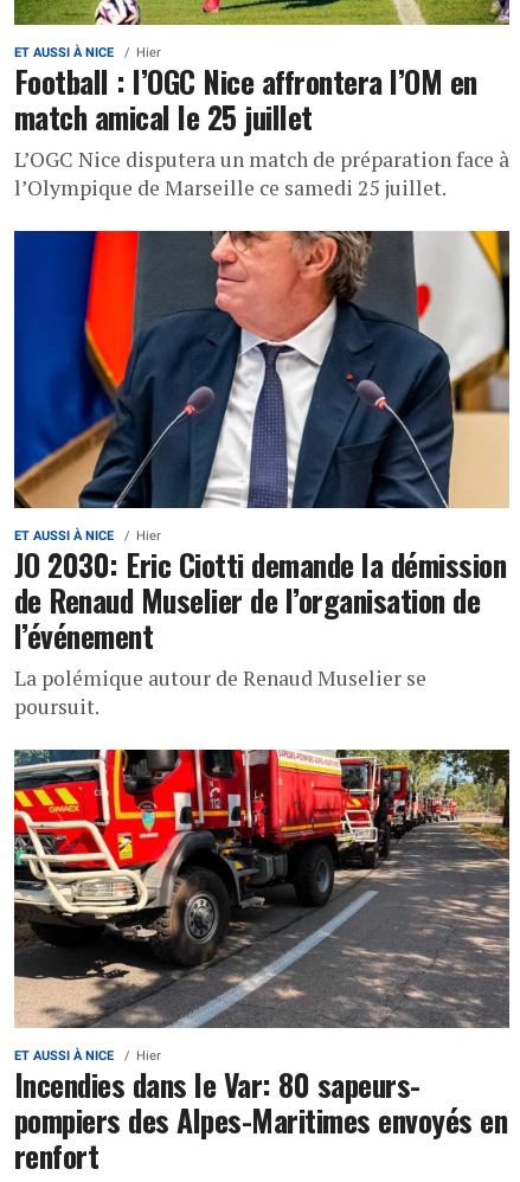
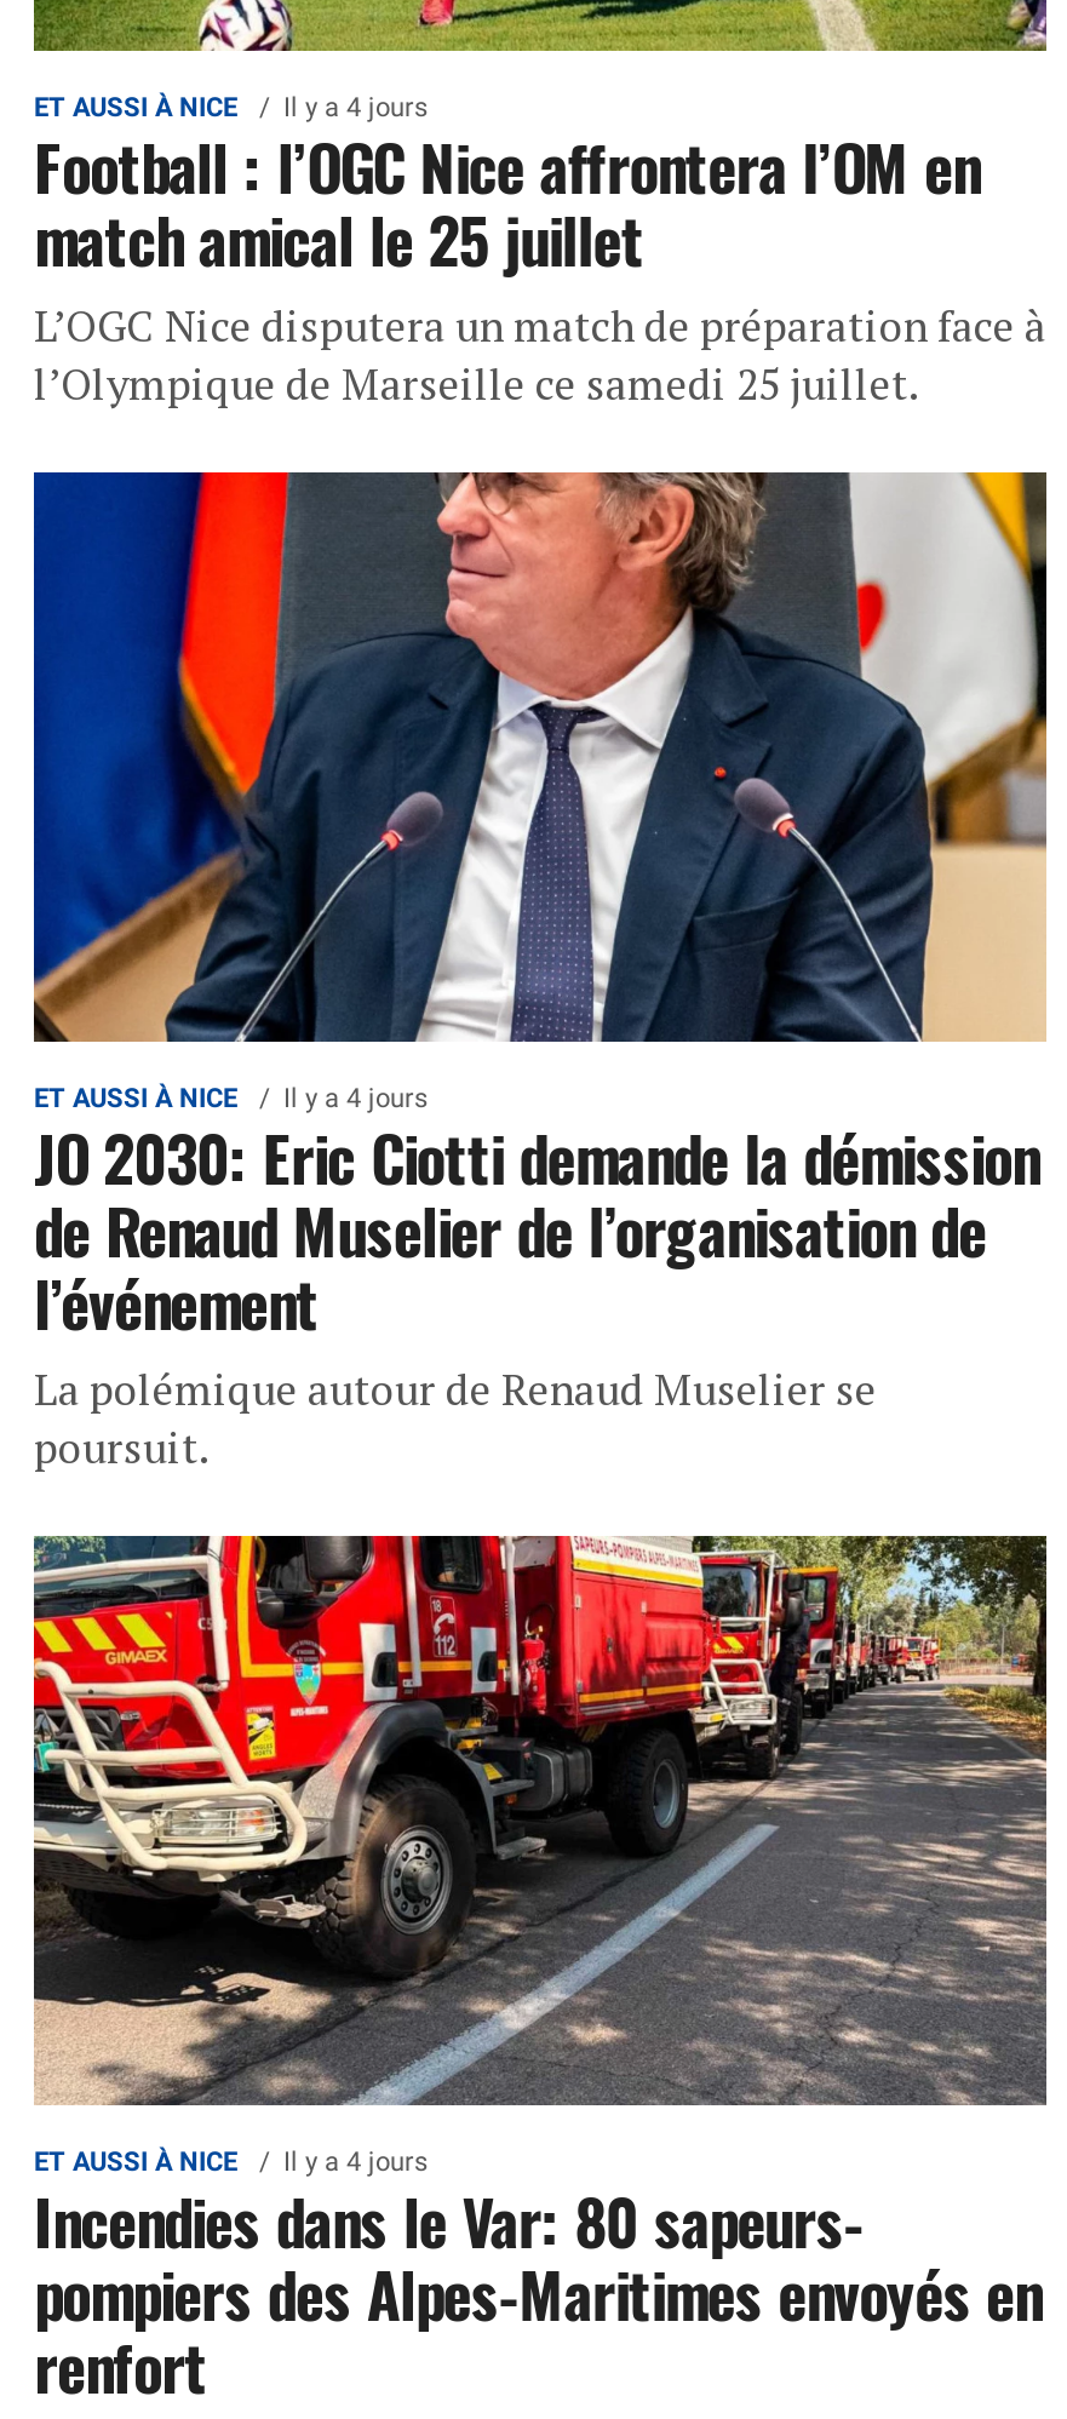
- Hier
+ Il y a 4 jours

- Hier
+ Il y a 4 jours

- Hier
+ Il y a 4 jours
